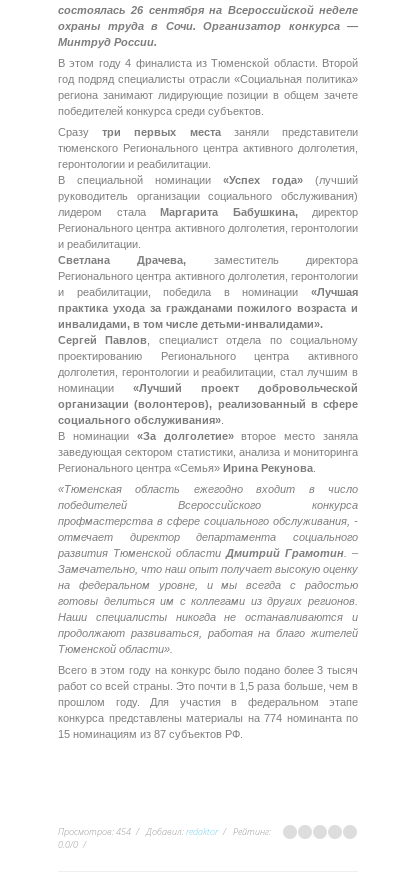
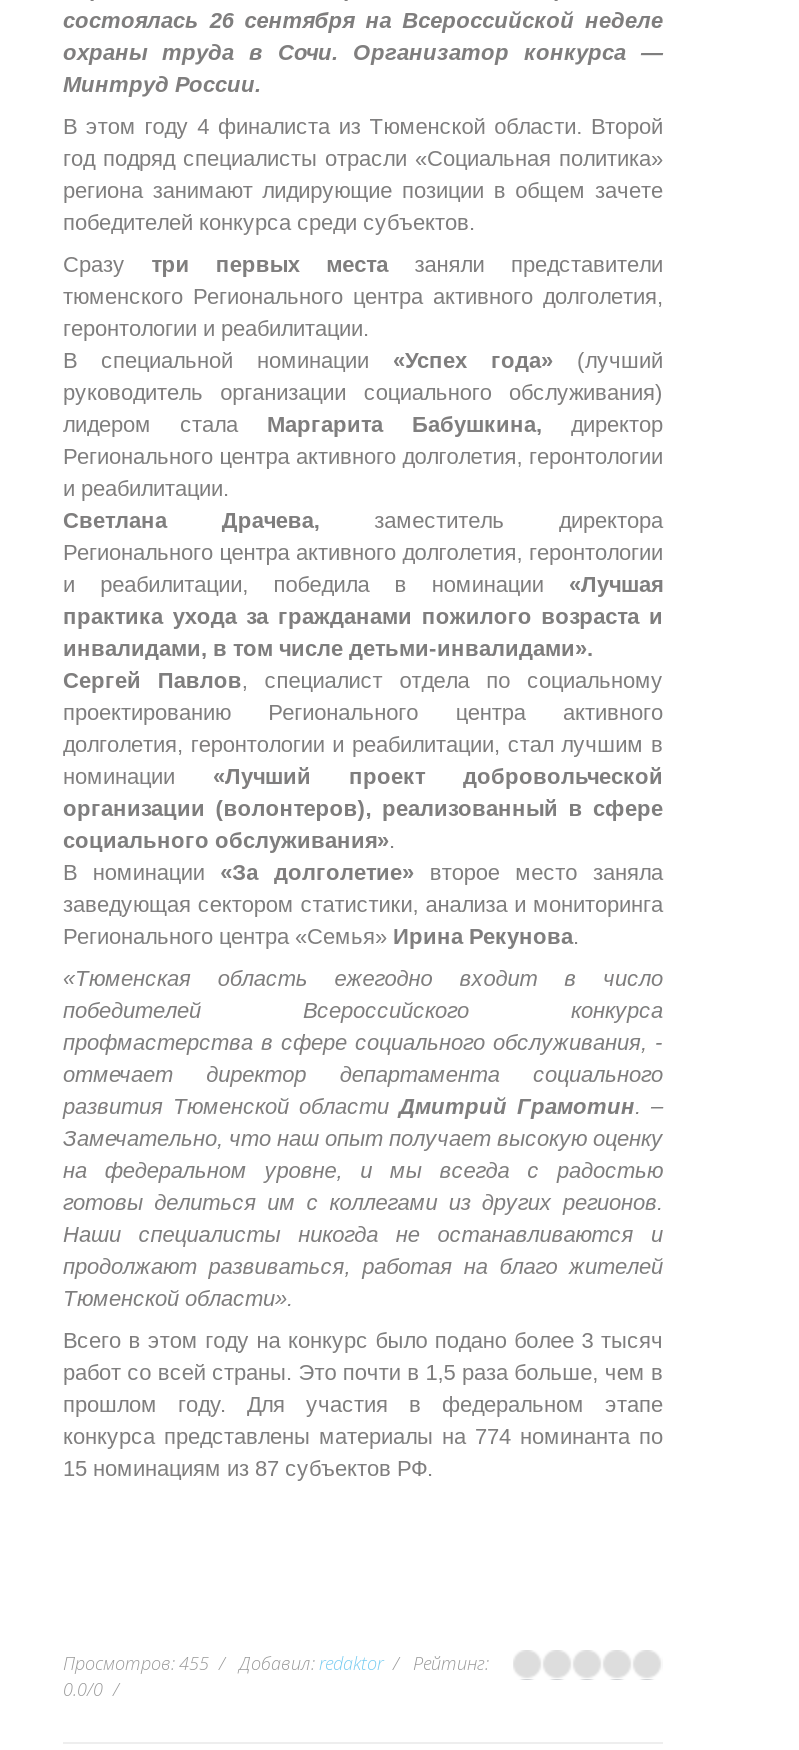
- Просмотров 454 Добавил redaktor Рейтинг
+ Просмотров 455 Добавил redaktor Рейтинг
